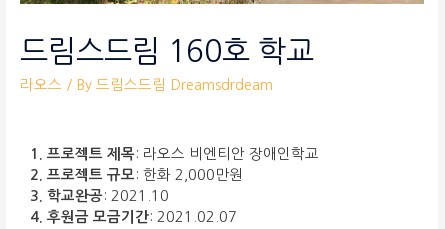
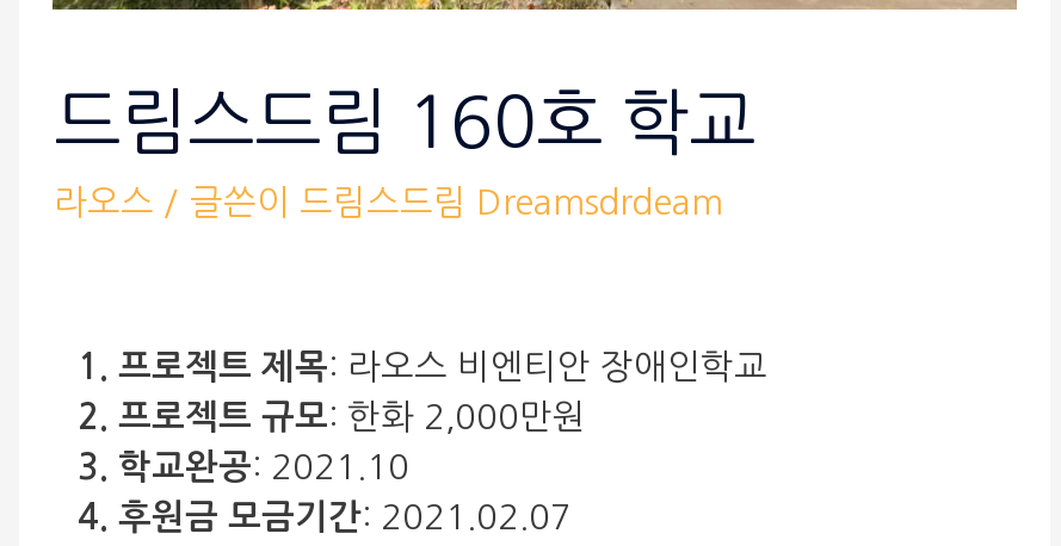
- 라오스 / By 드림스드림 Dreamsdrdeam
+ 라오스 / 글쓴이 드림스드림 Dreamsdrdeam
